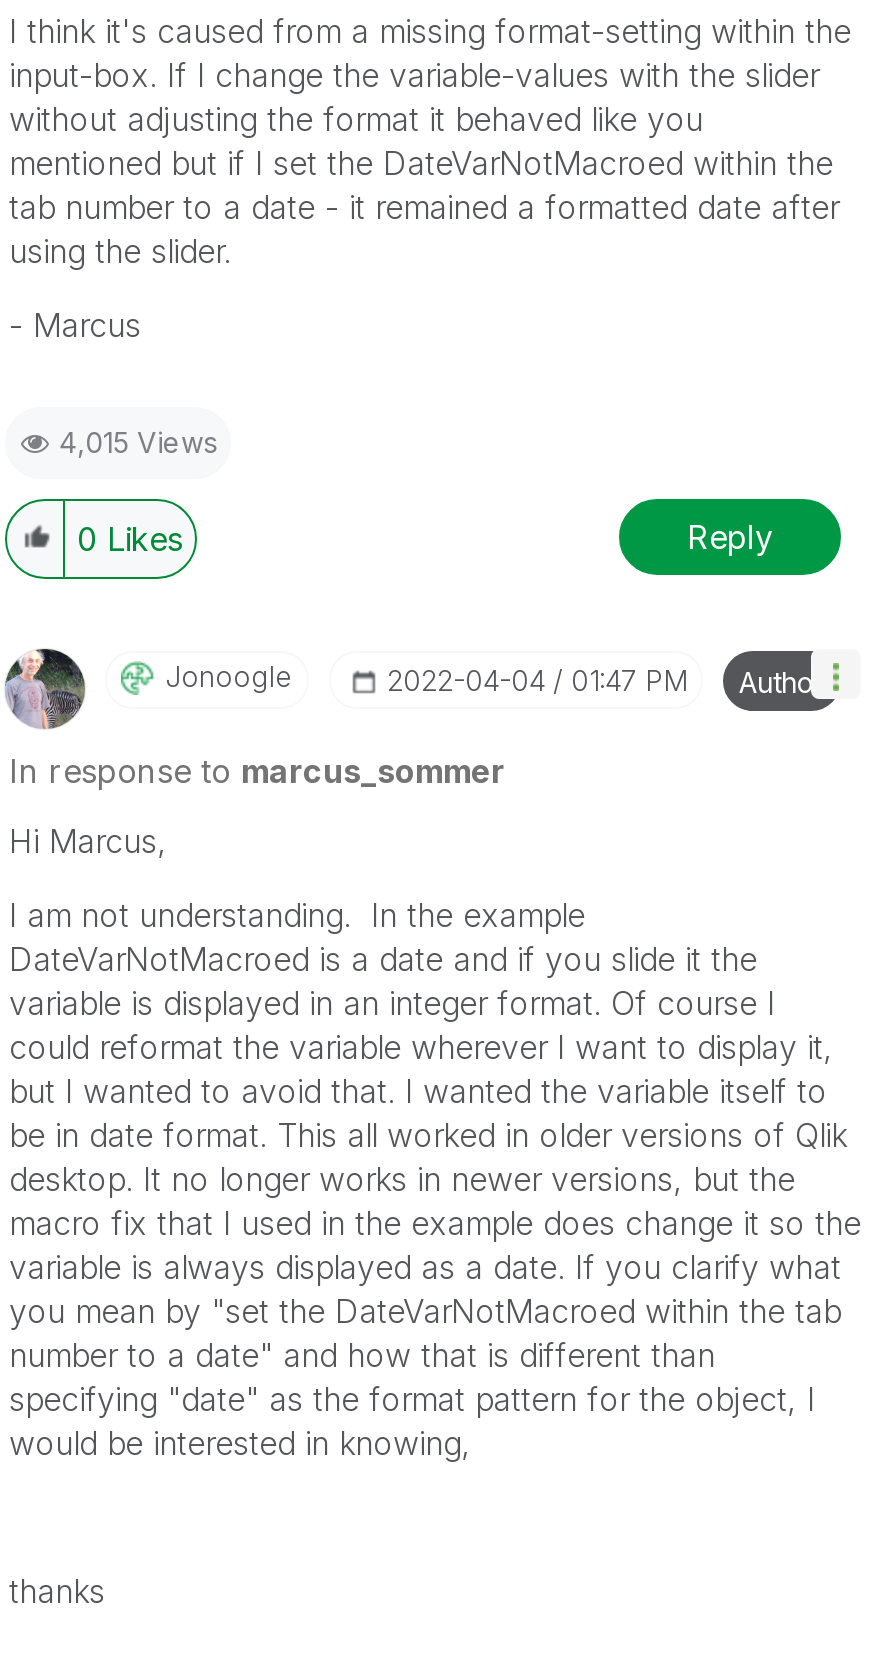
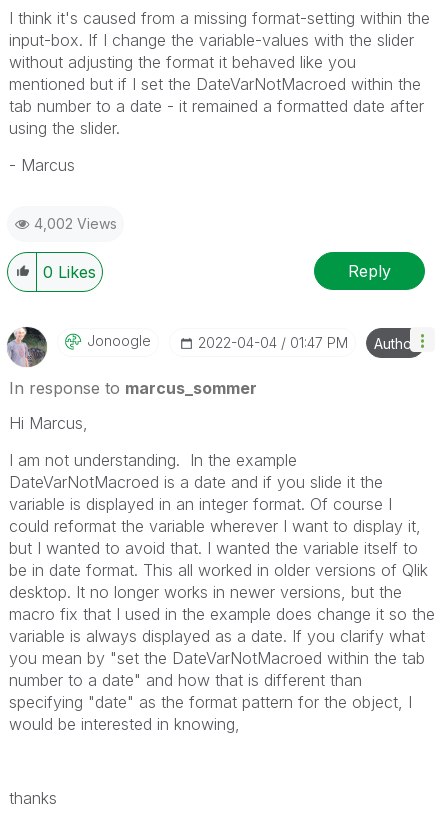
- 4,015 Views
+ 4,002 Views
